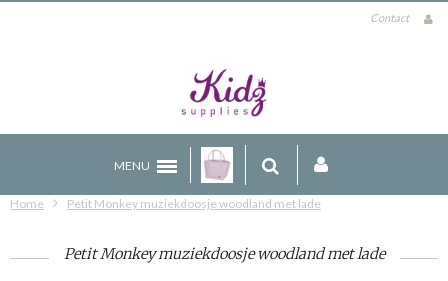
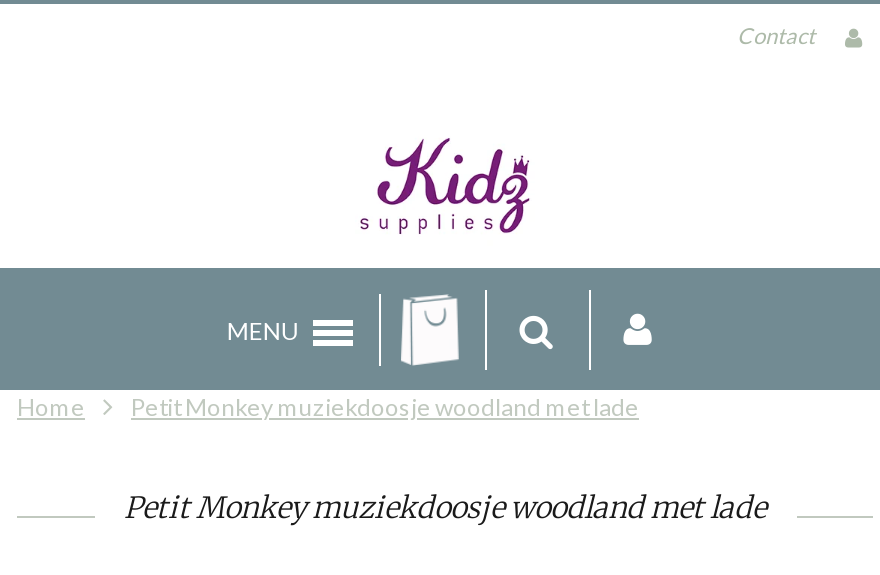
- [image]
+ [image]
